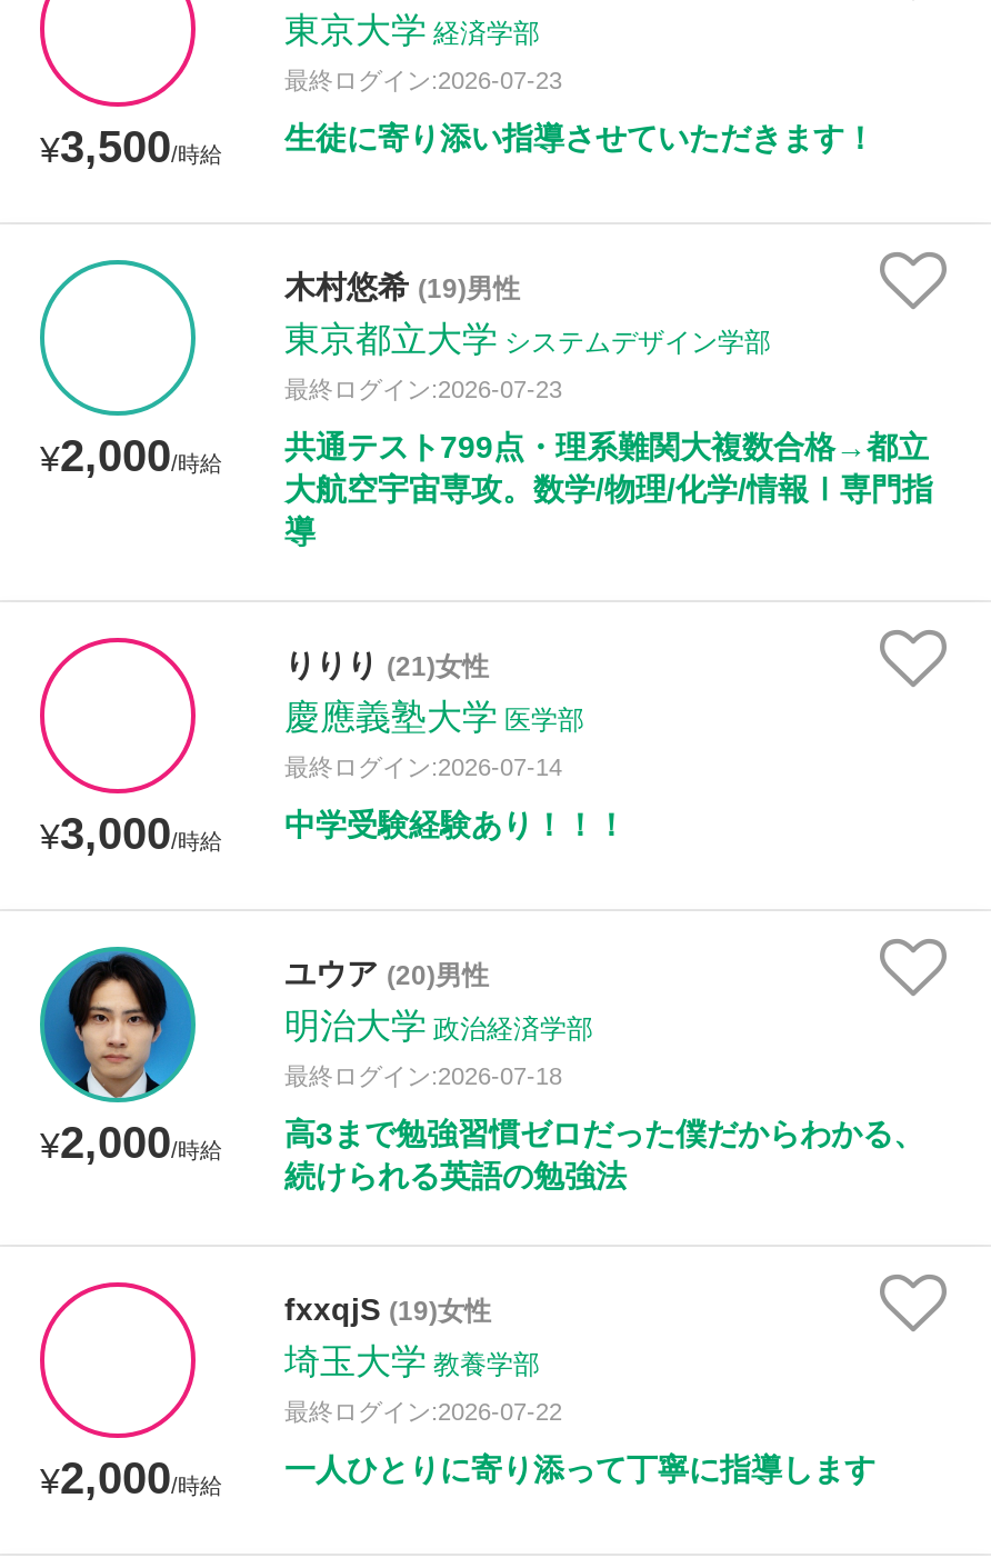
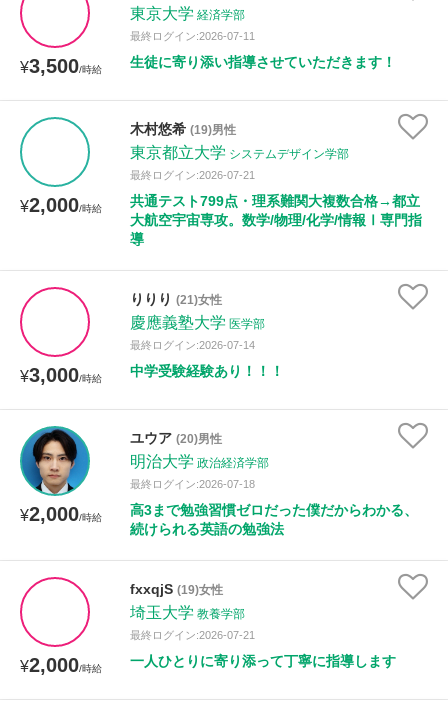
- 最終ログイン:2026-07-23
+ 最終ログイン:2026-07-11

- 最終ログイン:2026-07-23
+ 最終ログイン:2026-07-21

- 最終ログイン:2026-07-22
+ 最終ログイン:2026-07-21
